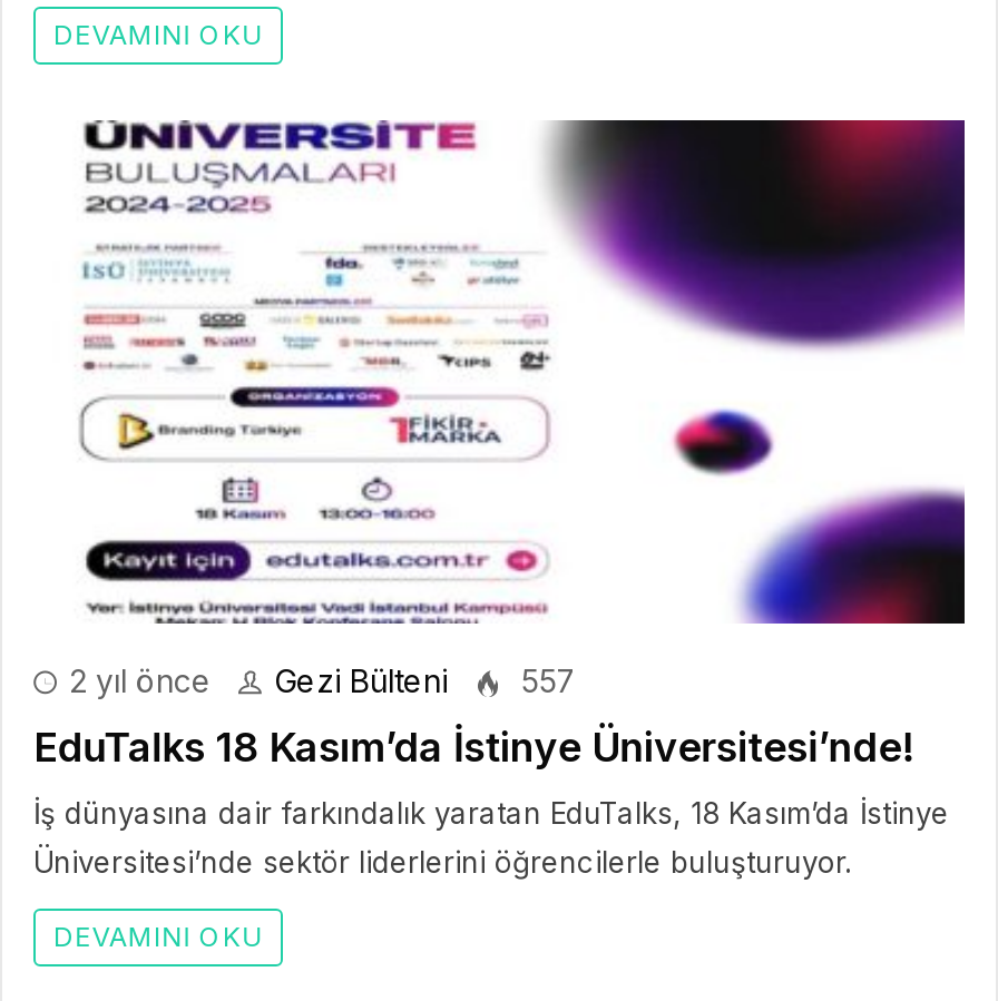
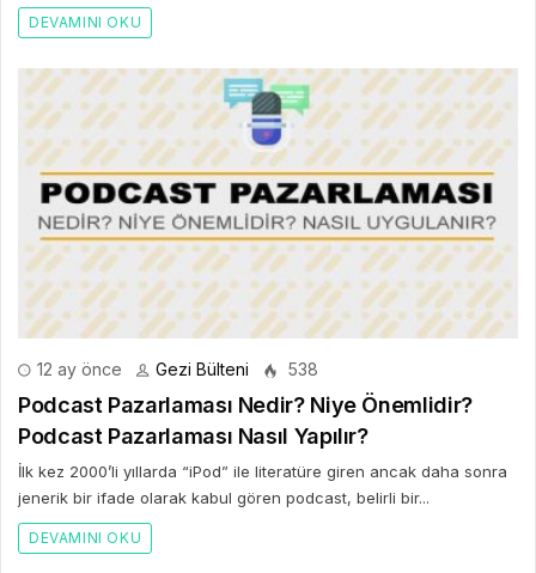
- [image]
- 2 yıl önce
+ [image]
+ 12 ay önce

- 557
+ 538

- EduTalks 18 Kasım’da İstinye Üniversitesi’nde!
+ Podcast Pazarlaması Nedir? Niye Önemlidir?
+ Podcast Pazarlaması Nasıl Yapılır?

- İş dünyasına dair farkındalık yaratan EduTalks, 18 Kasım’da İstinye
- Üniversitesi’nde sektör liderlerini öğrencilerle buluşturuyor.
+ İlk kez 2000’li yıllarda “iPod” ile literatüre giren ancak daha sonra
+ jenerik bir ifade olarak kabul gören podcast, belirli bir...
